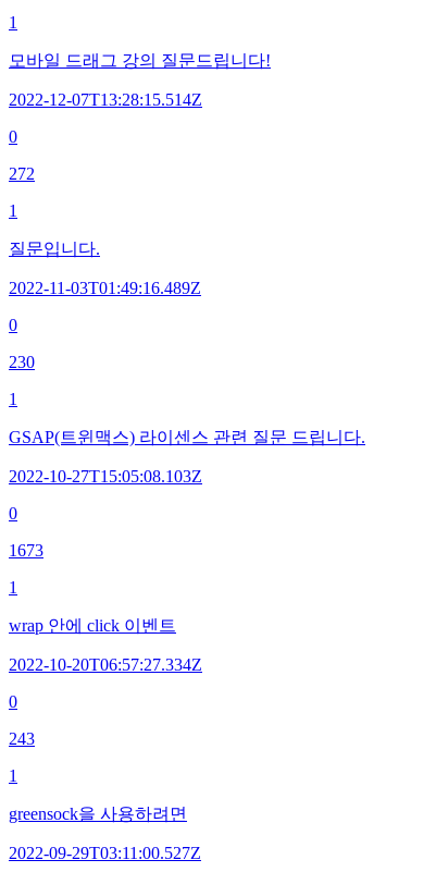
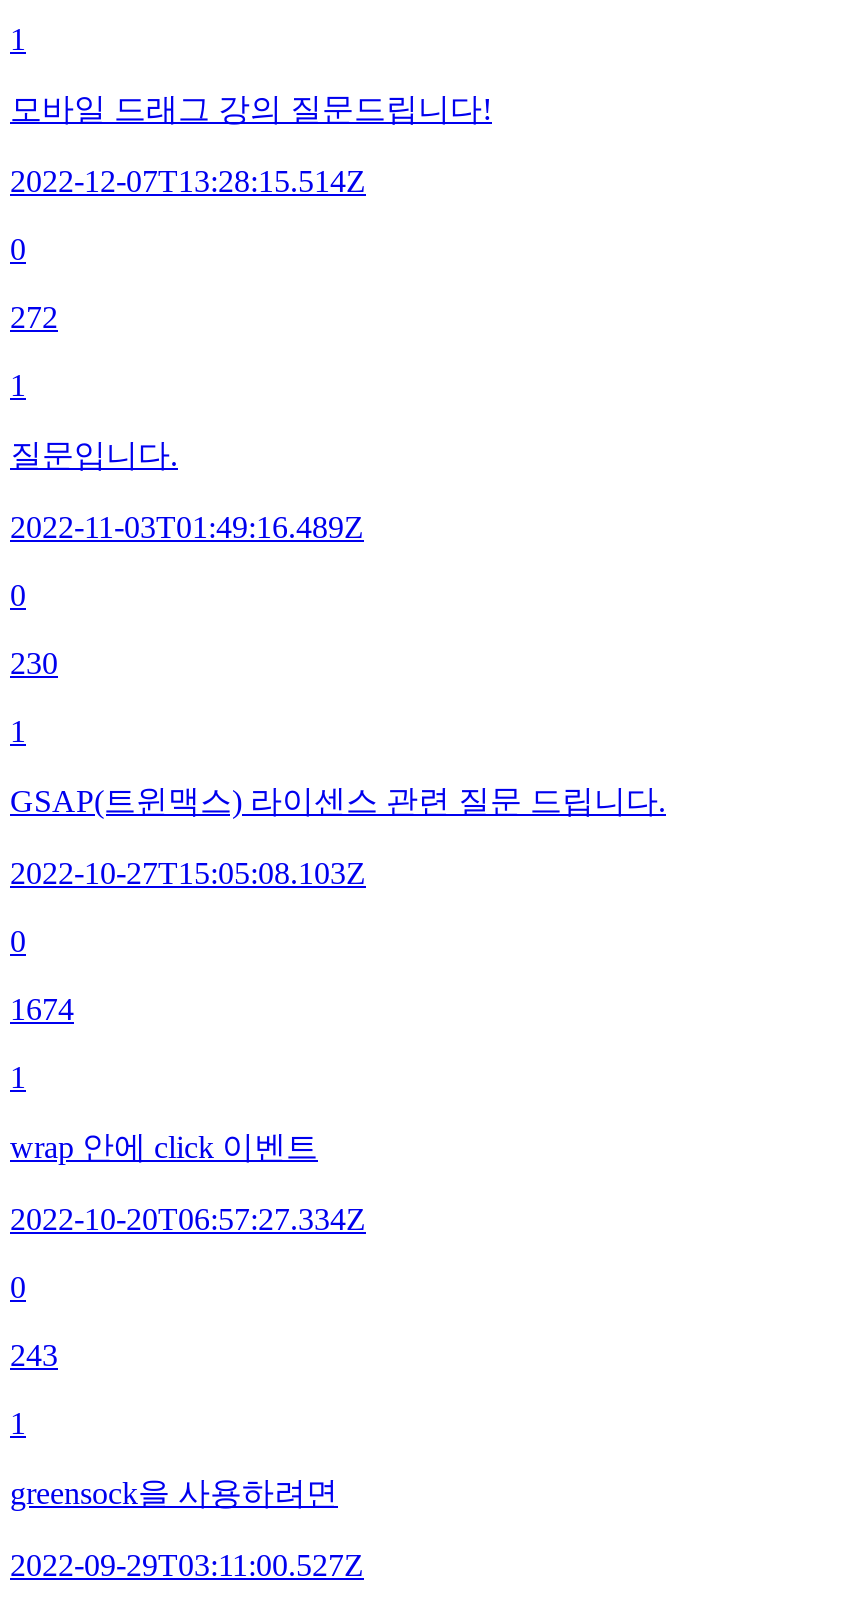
- 1673
+ 1674
